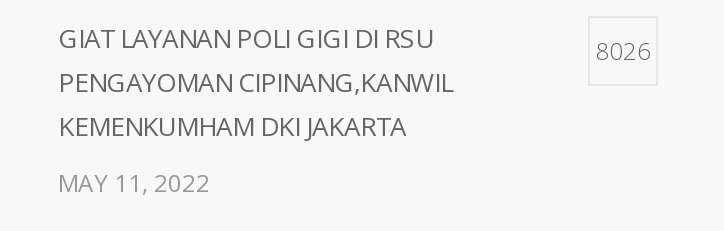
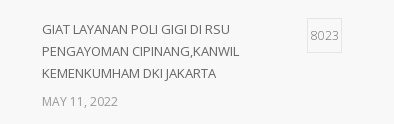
- 8026
+ 8023
